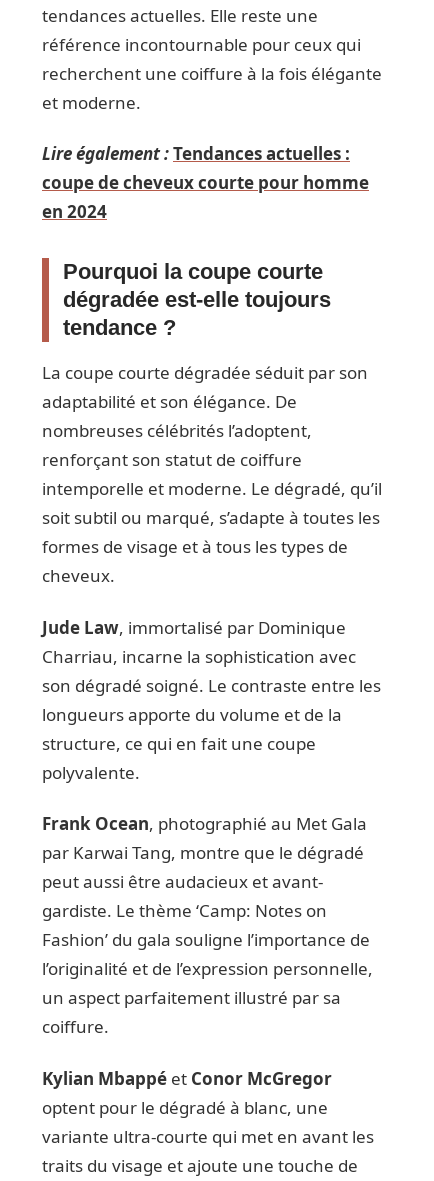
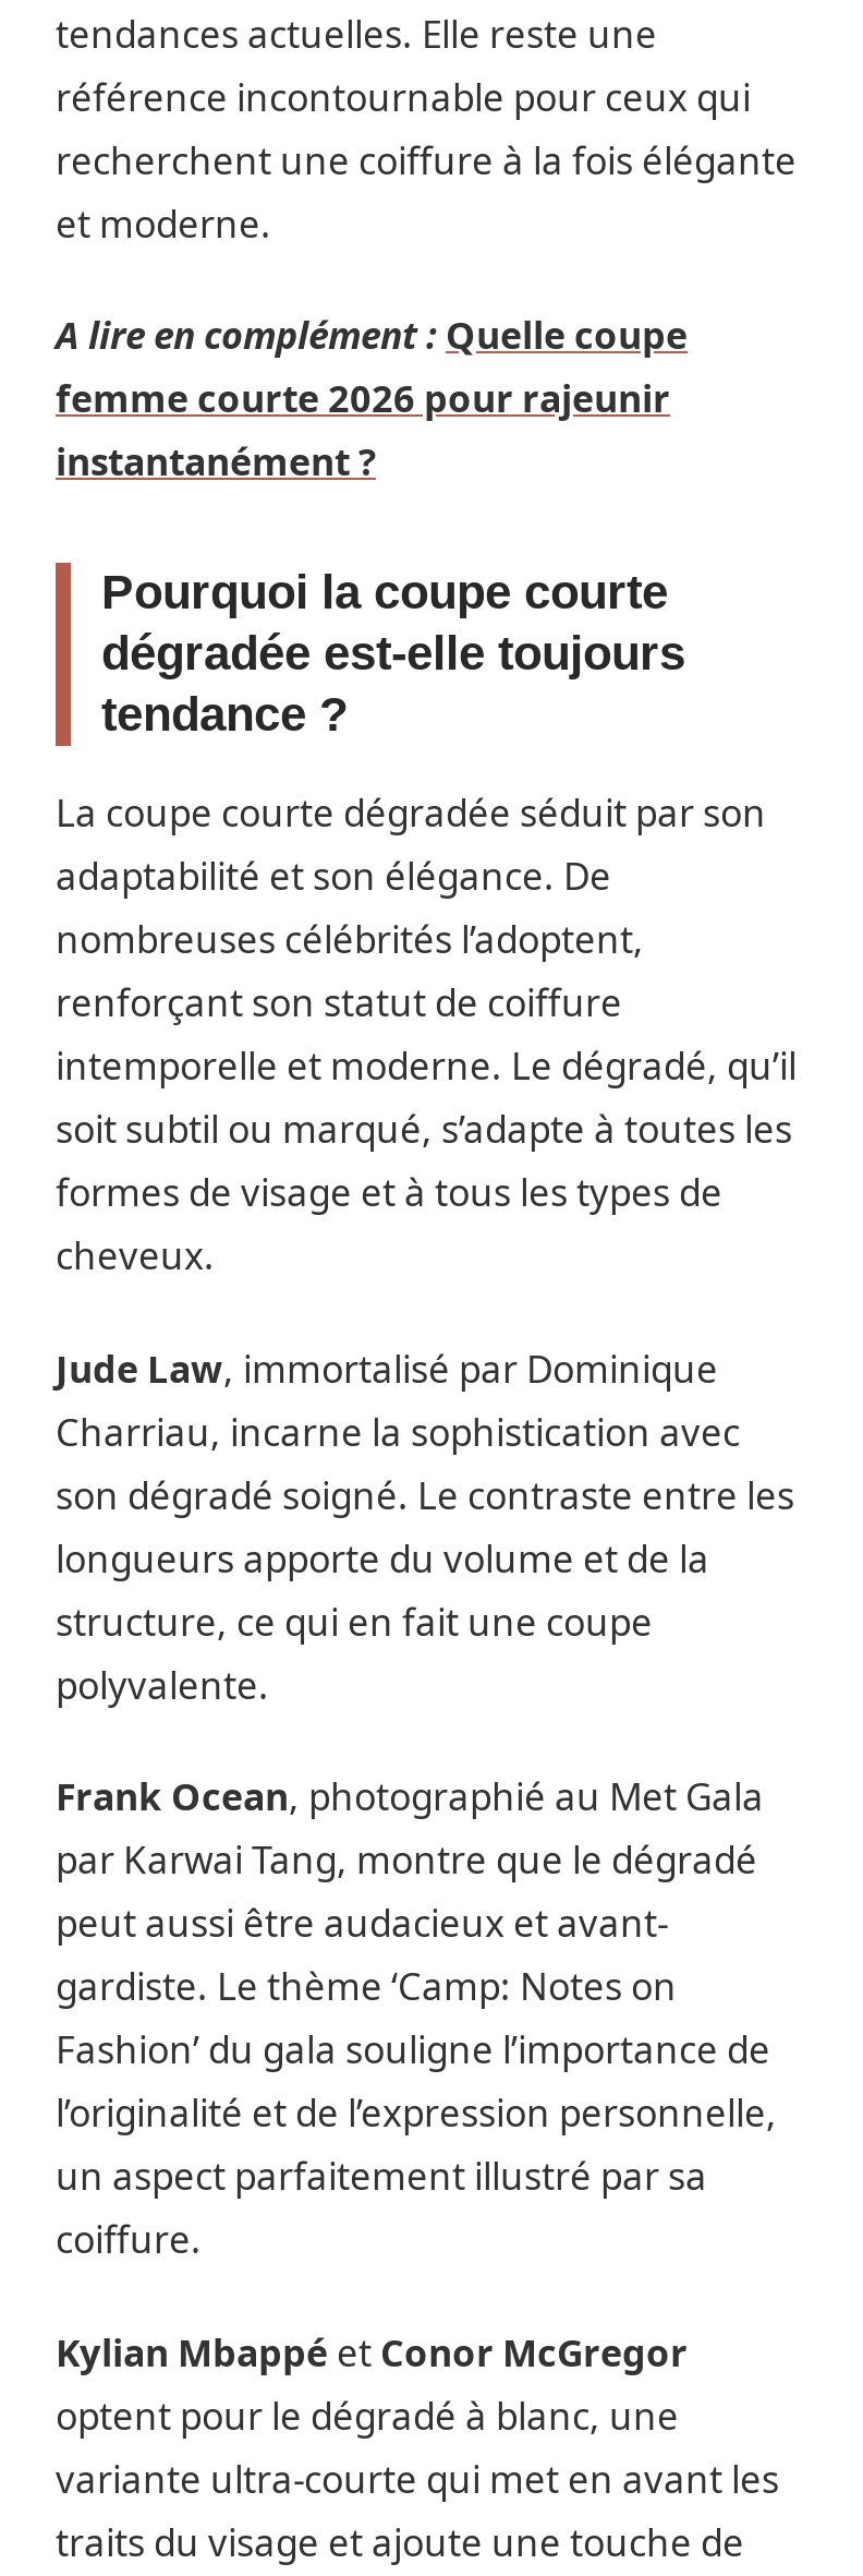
- Lire également : Tendances actuelles :
- coupe de cheveux courte pour homme
- en 2024
+ A lire en complément : Quelle coupe
+ femme courte 2026 pour rajeunir
+ instantanément ?
